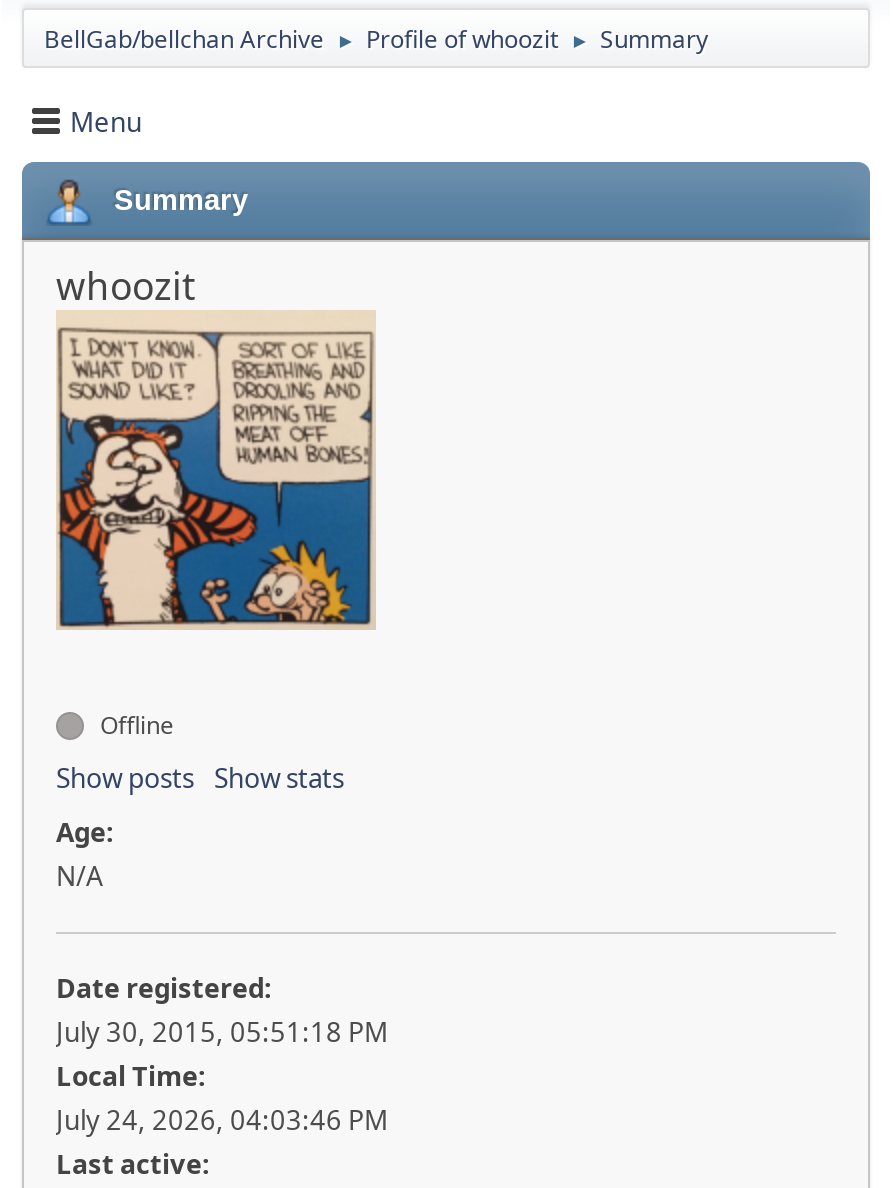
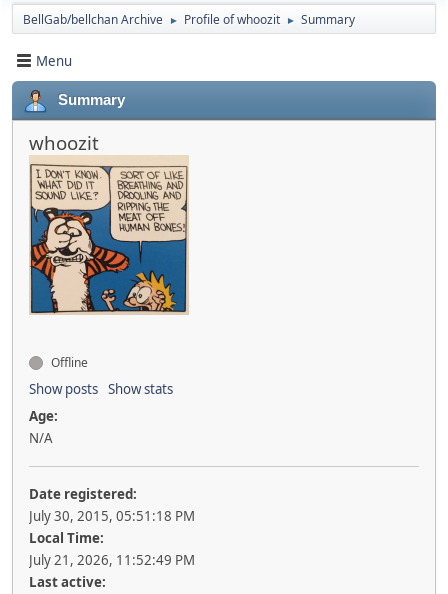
- July 24, 2026, 04:03:46 PM
+ July 21, 2026, 11:52:49 PM
